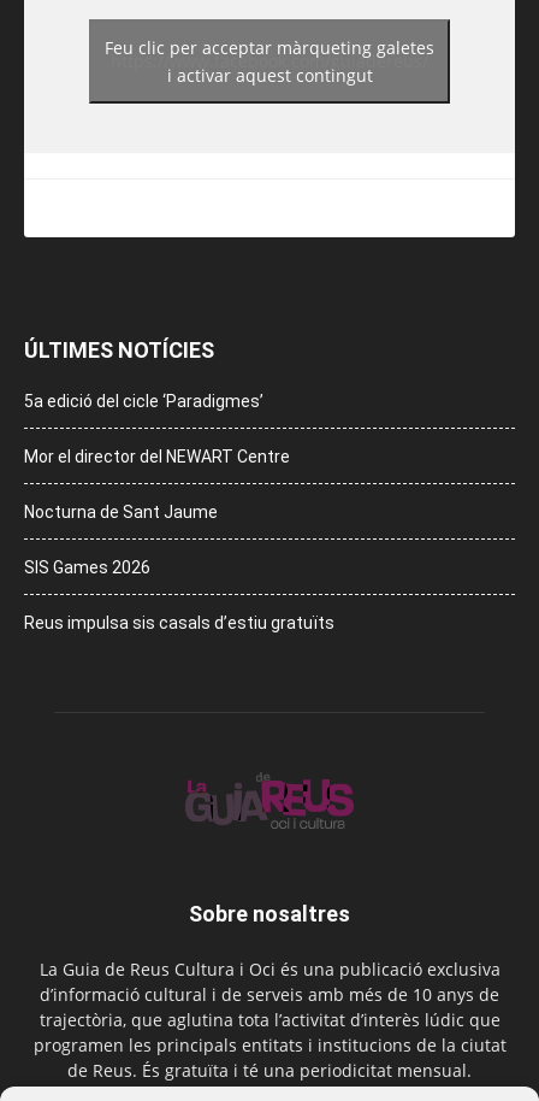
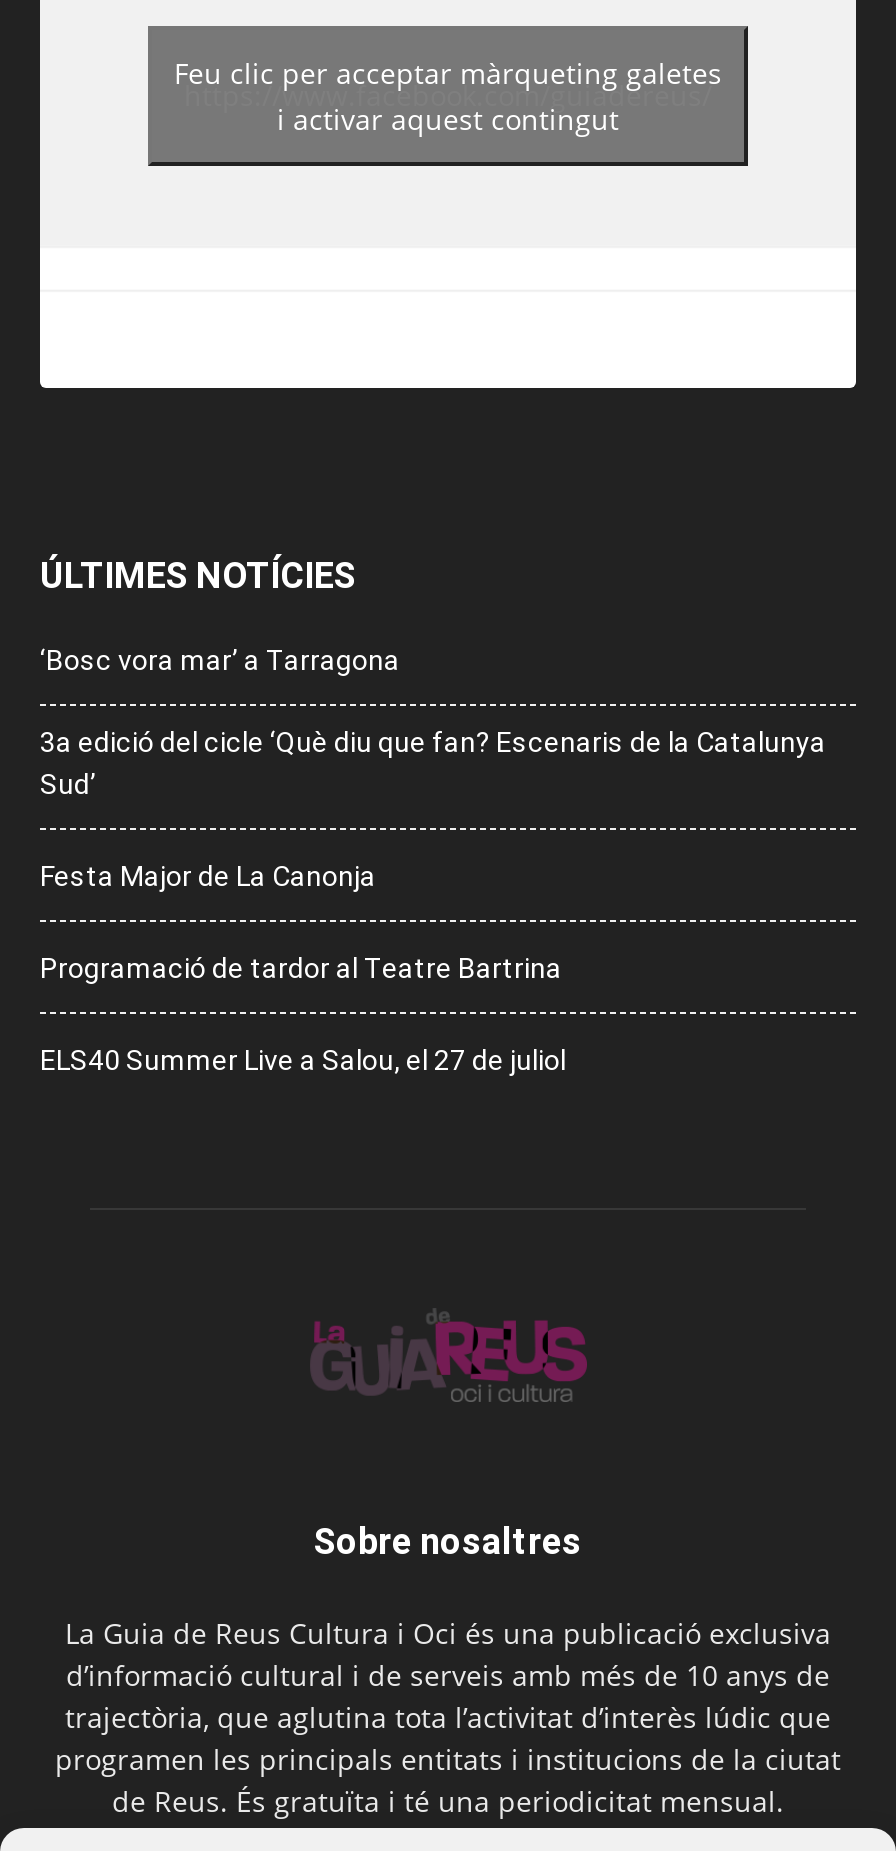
- 5a edició del cicle ‘Paradigmes’
+ ‘Bosc vora mar’ a Tarragona

- Mor el director del NEWART Centre
+ 3a edició del cicle ‘Què diu que fan? Escenaris de la Catalunya
+ Sud’

- Nocturna de Sant Jaume
+ Festa Major de La Canonja

- SIS Games 2026
+ Programació de tardor al Teatre Bartrina

- Reus impulsa sis casals d’estiu gratuïts
+ ELS40 Summer Live a Salou, el 27 de juliol
